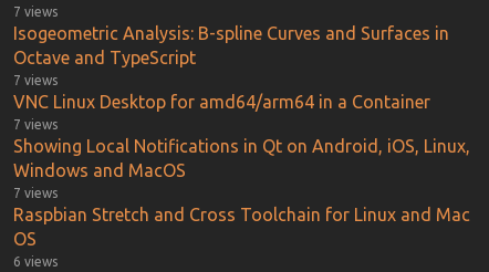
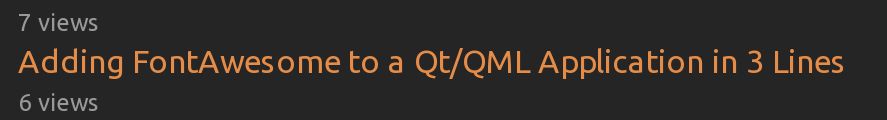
- Isogeometric Analysis: B-spline Curves and Surfaces in
- Octave and TypeScript
- 7 views
- VNC Linux Desktop for amd64/arm64 in a Container
- 7 views
- Showing Local Notifications in Qt on Android, iOS, Linux,
- Windows and MacOS
- 7 views
- Raspbian Stretch and Cross Toolchain for Linux and Mac
- OS
+ Adding FontAwesome to a Qt/QML Application in 3 Lines
